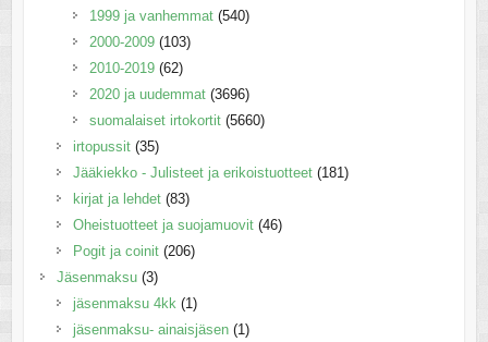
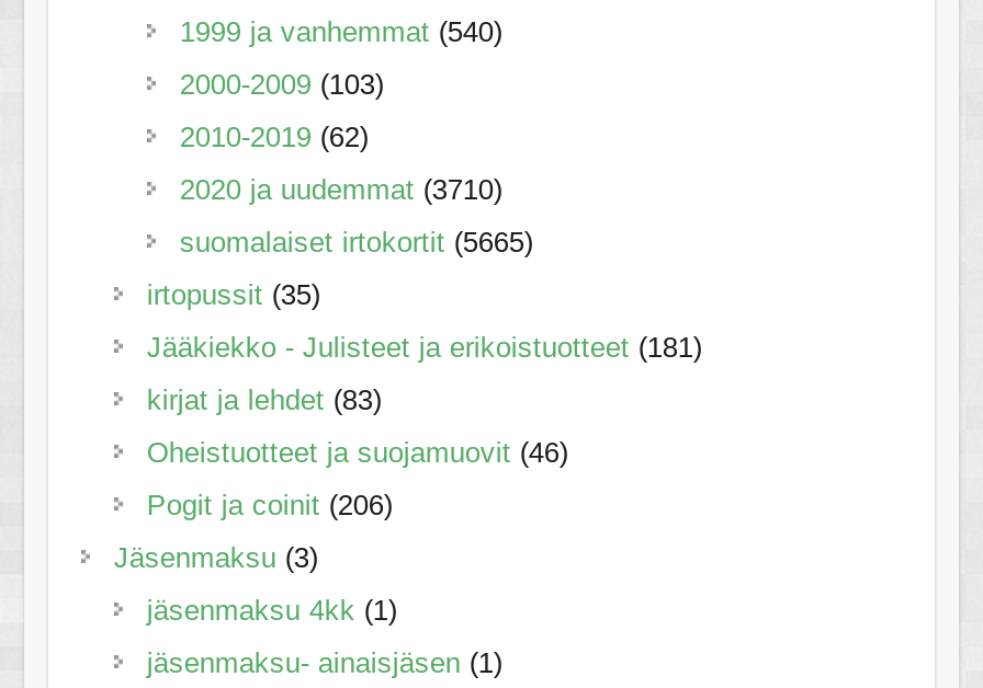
- 2020 ja uudemmat (3696)
+ 2020 ja uudemmat (3710)

- suomalaiset irtokortit (5660)
+ suomalaiset irtokortit (5665)
